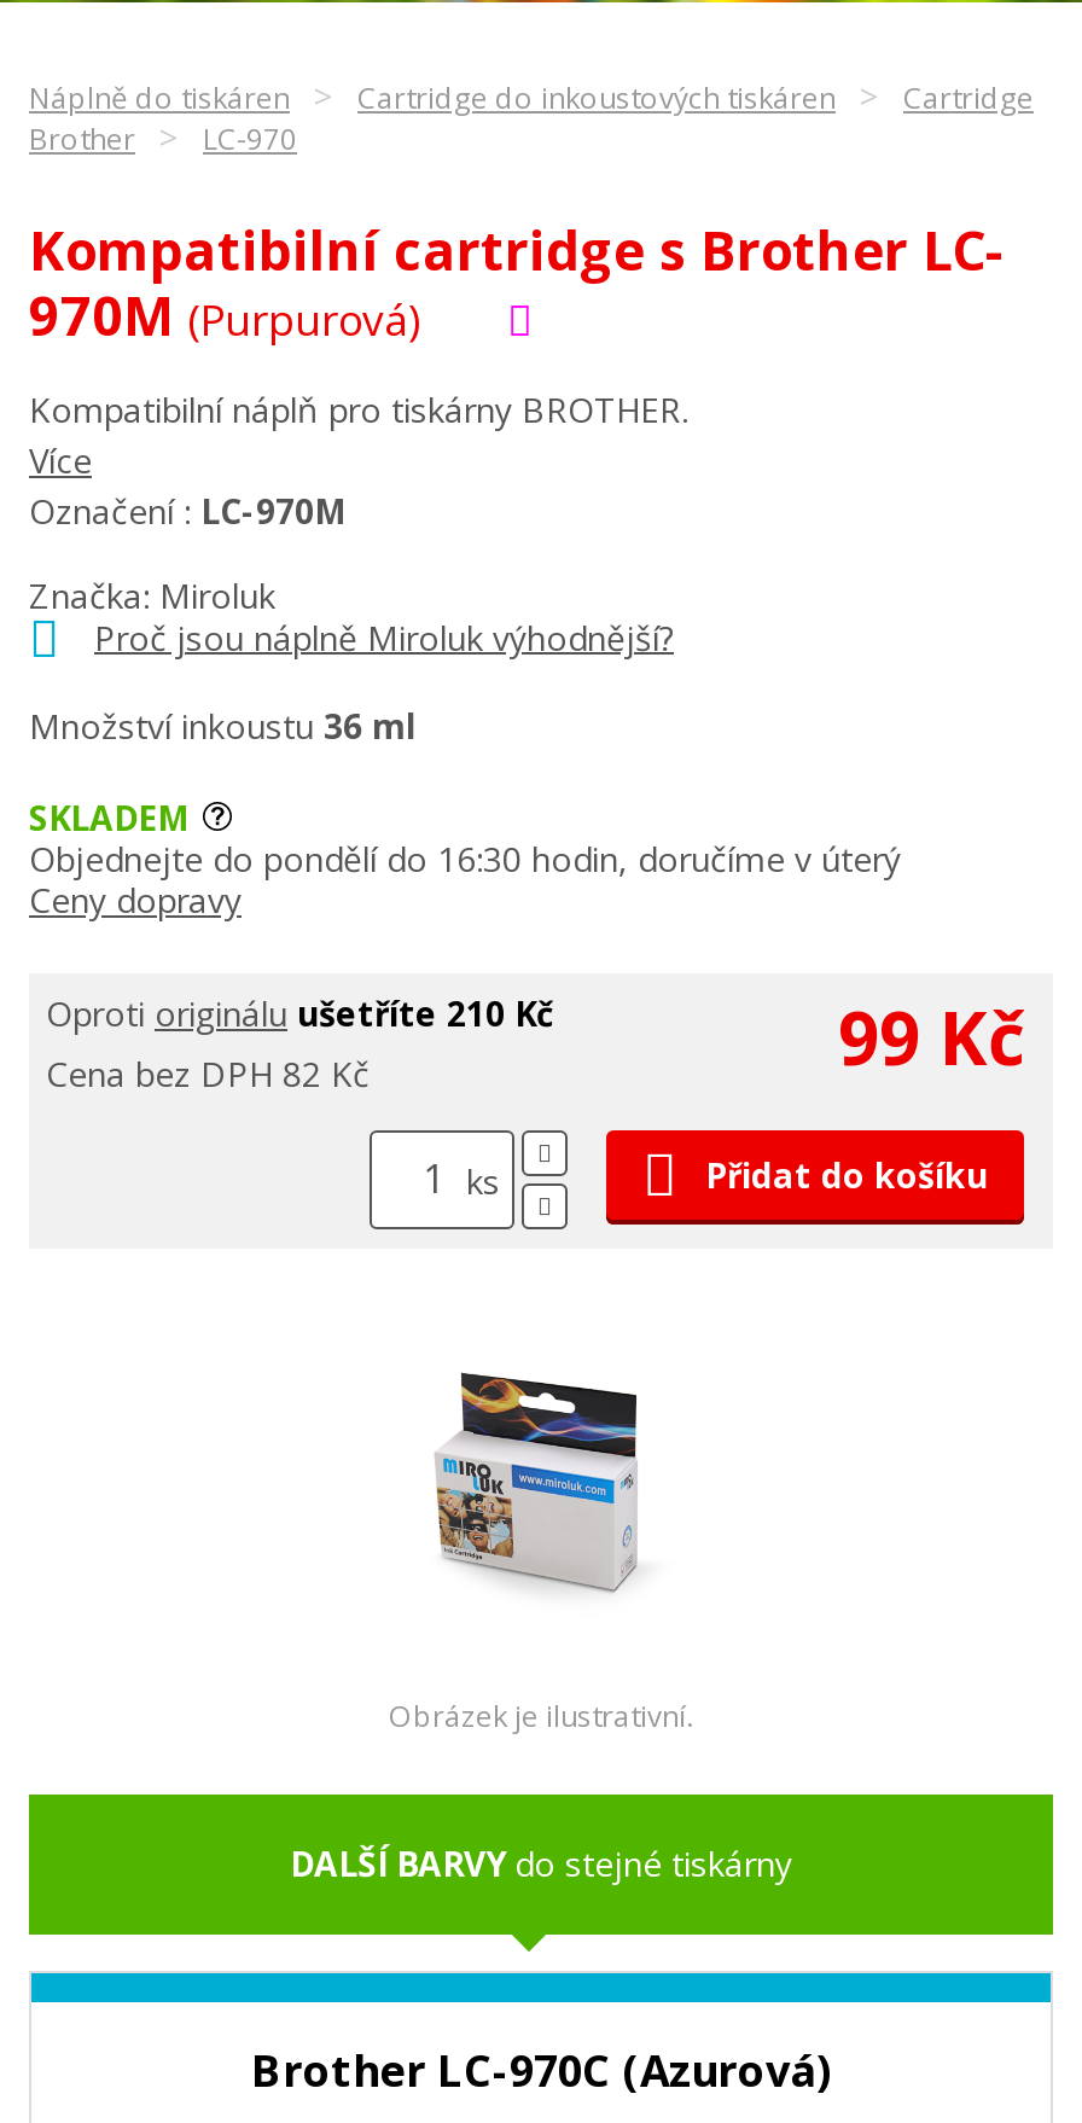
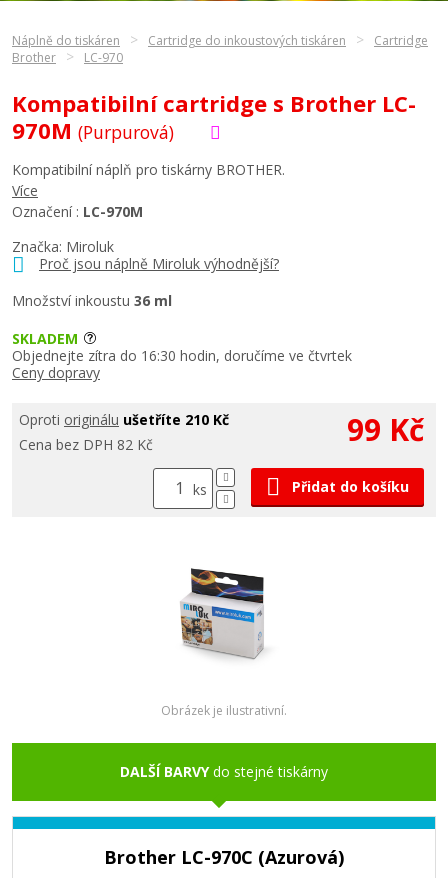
- Objednejte do pondělí do 16:30 hodin, doručíme v úterý
+ Objednejte zítra do 16:30 hodin, doručíme ve čtvrtek
